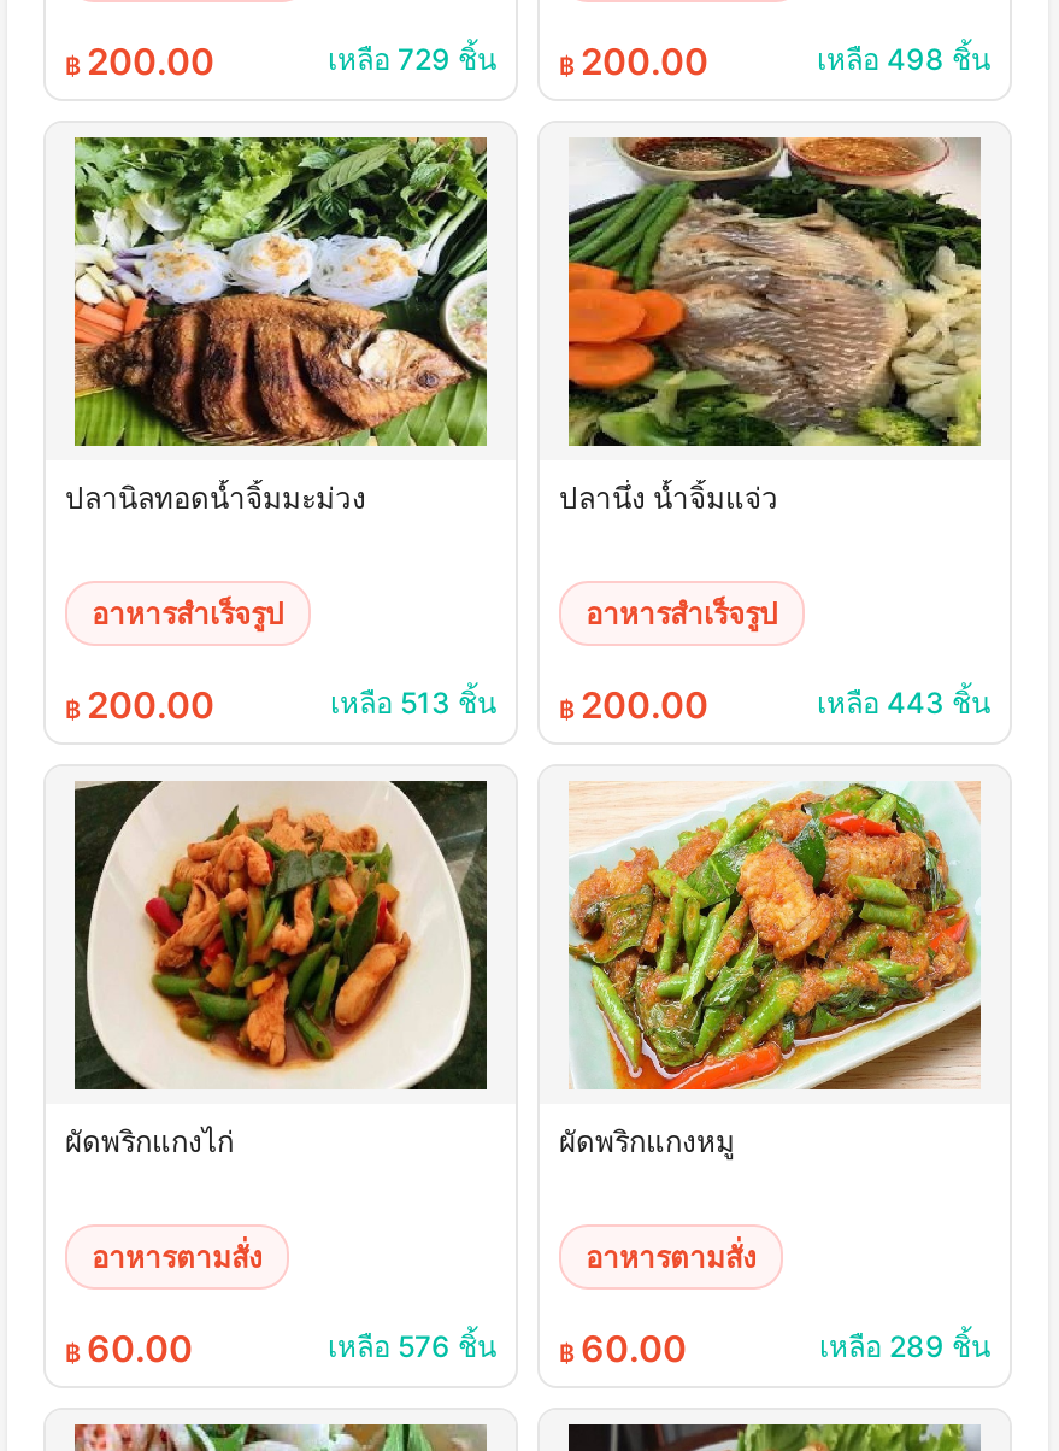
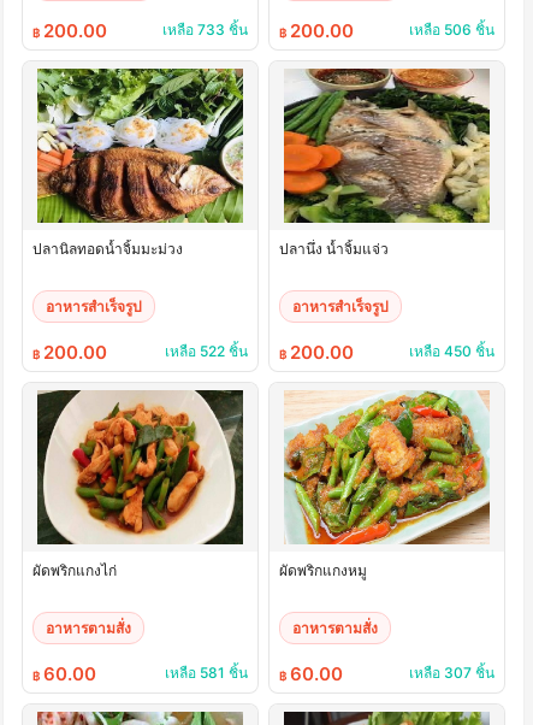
- เหลือ 729 ชิ้น
+ เหลือ 733 ชิ้น

- เหลือ 498 ชิ้น
+ เหลือ 506 ชิ้น

- เหลือ 513 ชิ้น
+ เหลือ 522 ชิ้น

- เหลือ 443 ชิ้น
+ เหลือ 450 ชิ้น

- เหลือ 576 ชิ้น
+ เหลือ 581 ชิ้น

- เหลือ 289 ชิ้น
+ เหลือ 307 ชิ้น
